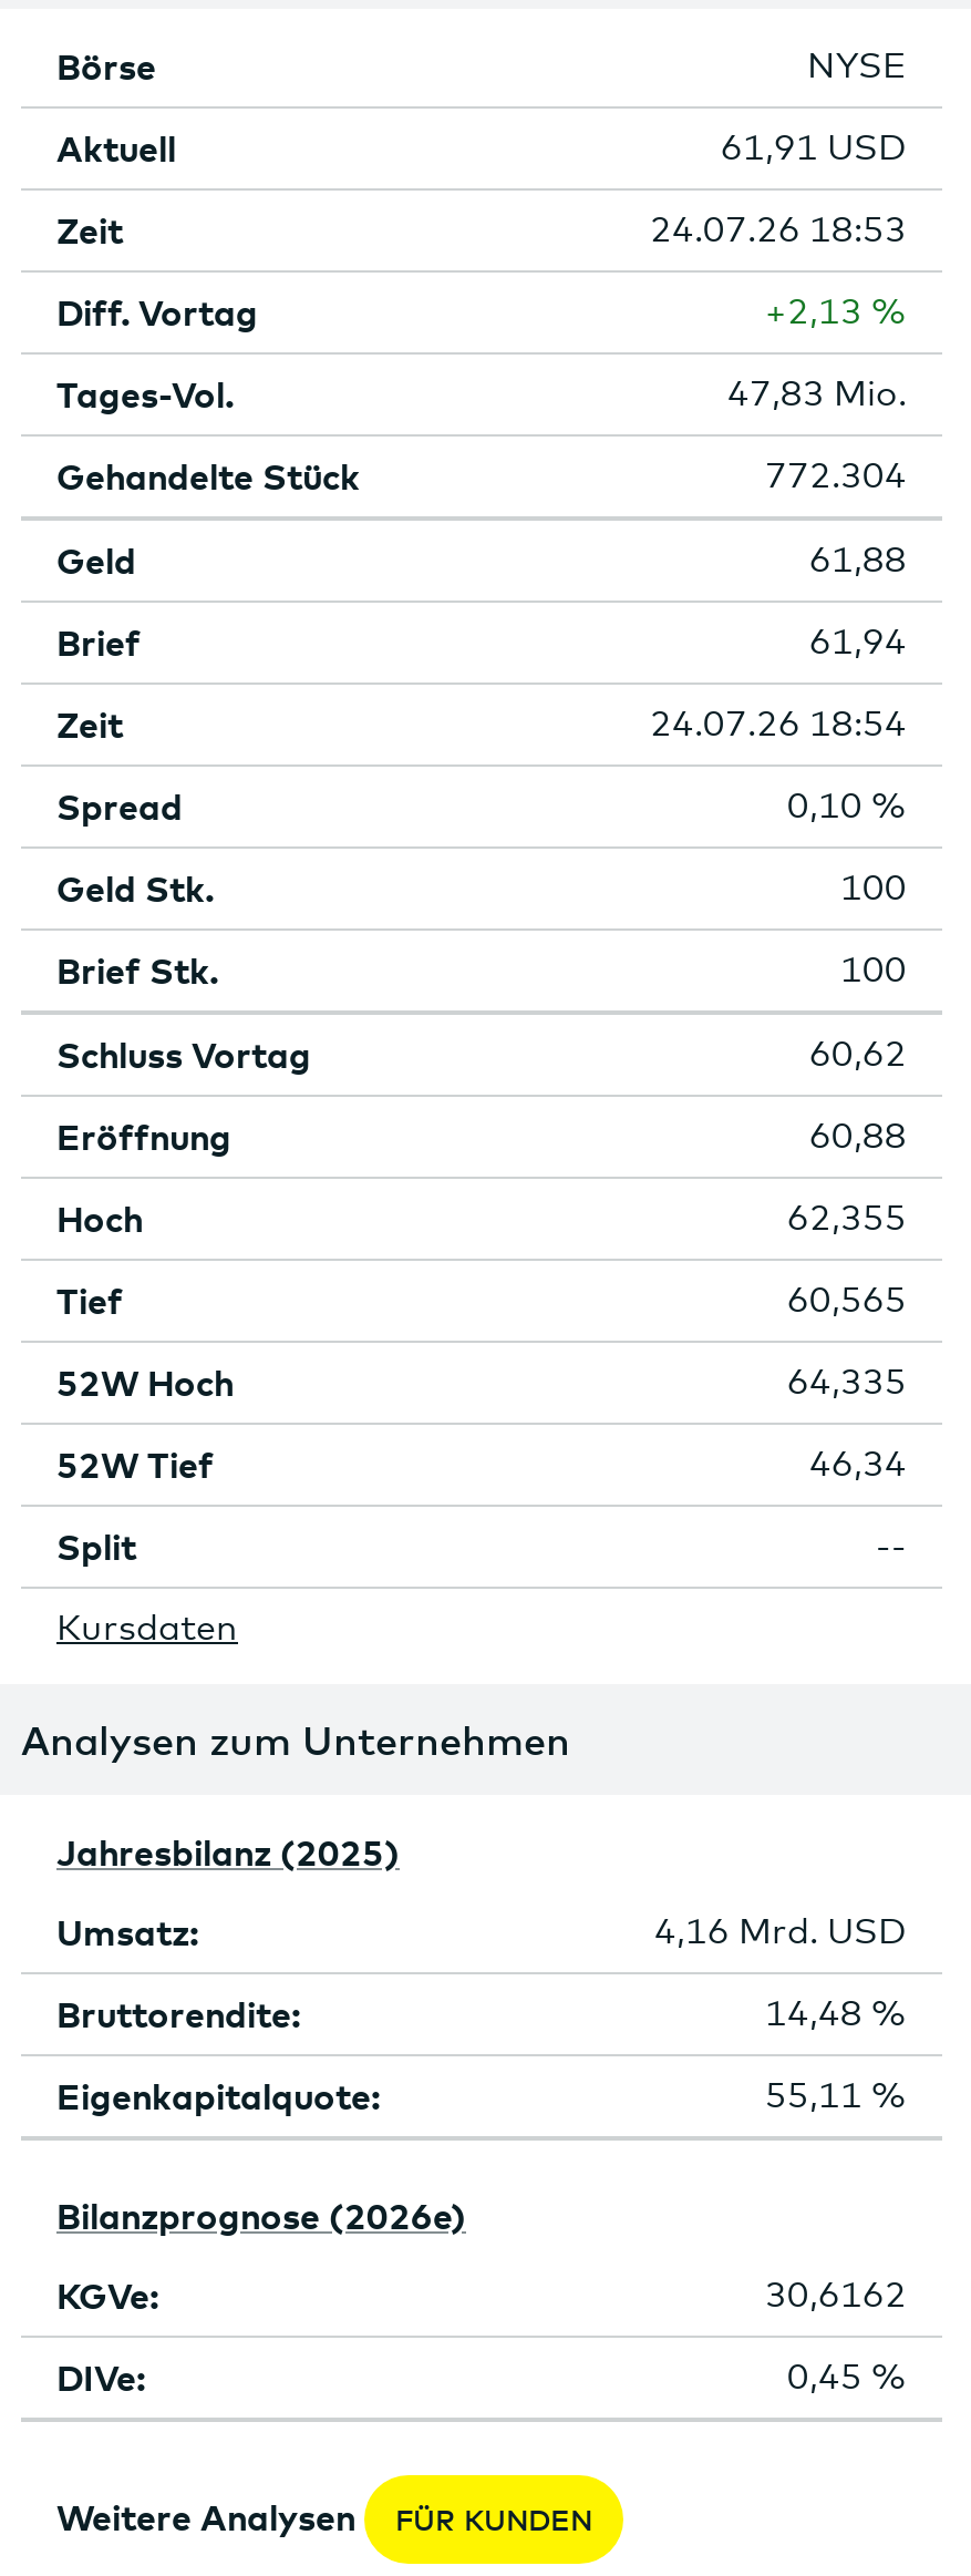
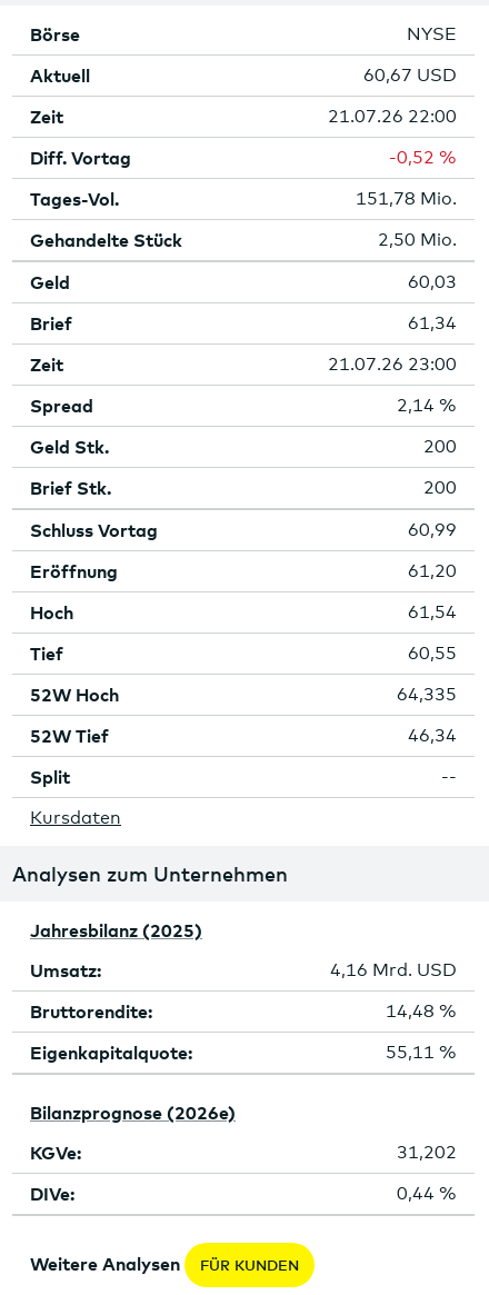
- 61,91 USD
+ 60,67 USD

- 24.07.26 18:53
+ 21.07.26 22:00

- +2,13 %
+ -0,52 %

- 47,83 Mio.
+ 151,78 Mio.

- 772.304
+ 2,50 Mio.

- 61,88
+ 60,03

- 61,94
+ 61,34

- 24.07.26 18:54
+ 21.07.26 23:00

- 0,10 %
+ 2,14 %

- 100
+ 200

- 100
+ 200

- 60,62
+ 60,99

- 60,88
+ 61,20

- 62,355
+ 61,54

- 60,565
+ 60,55

- 30,6162
+ 31,202

- 0,45 %
+ 0,44 %
